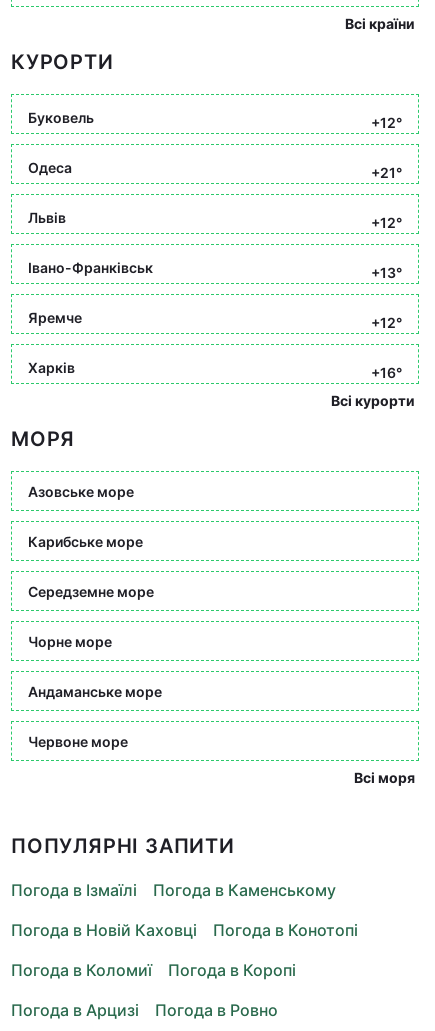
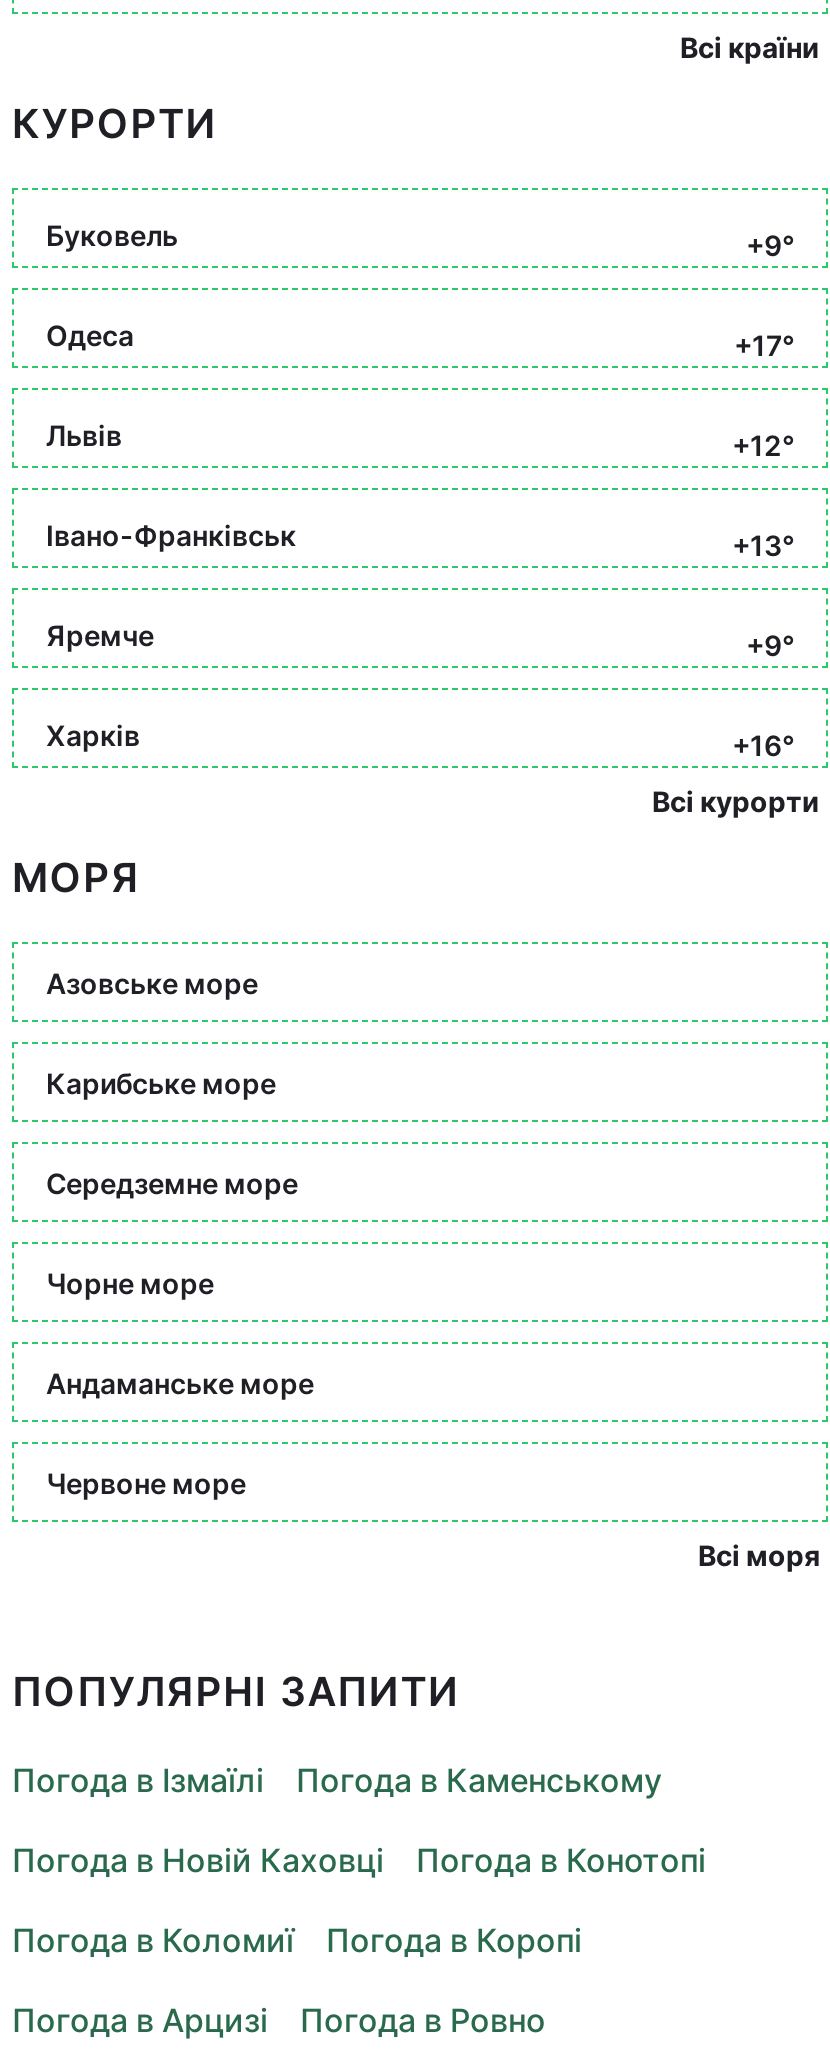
- +12°
+ +9°

- +21°
+ +17°

- +12°
+ +9°
